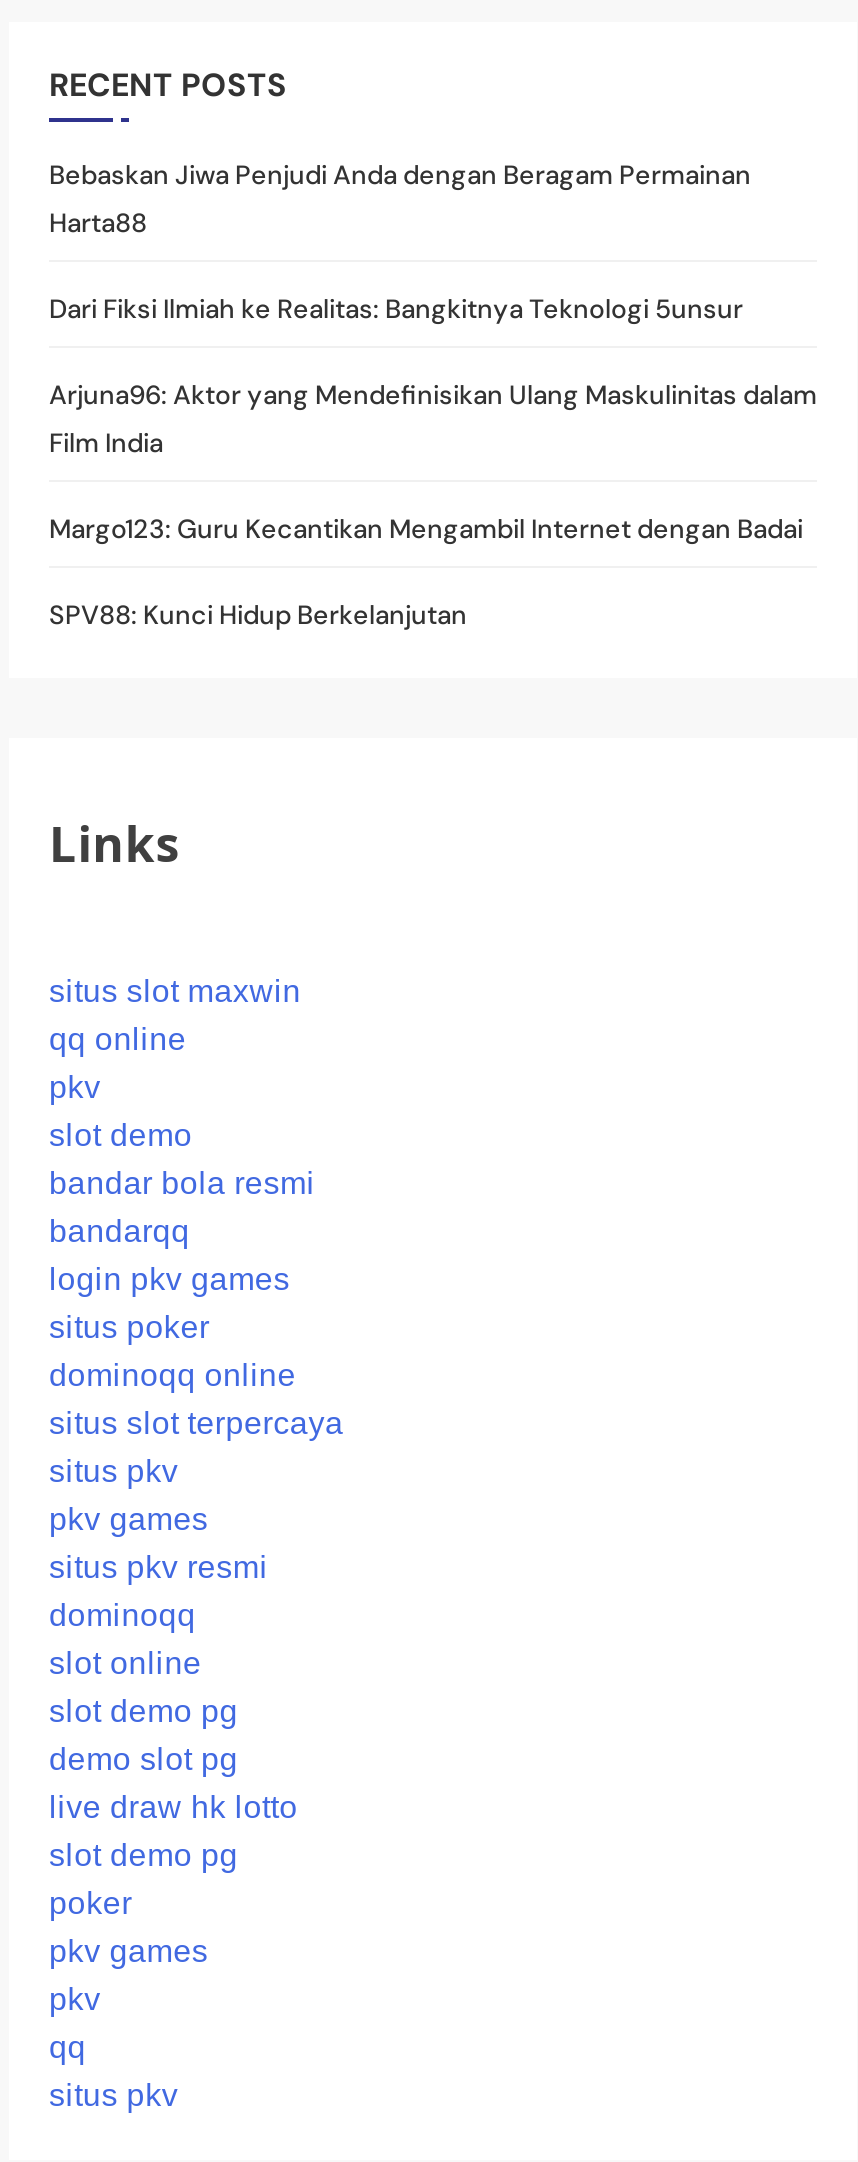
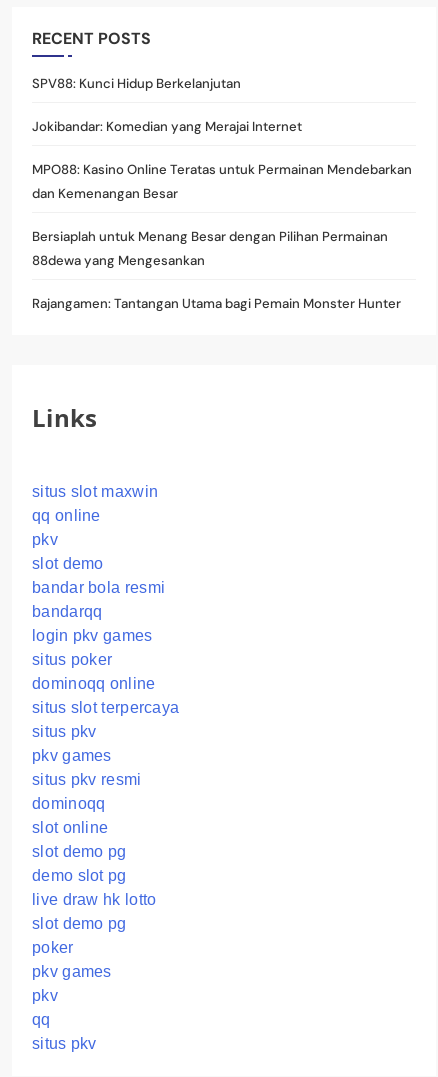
- Bebaskan Jiwa Penjudi Anda dengan Beragam Permainan
- Harta88
- Dari Fiksi Ilmiah ke Realitas: Bangkitnya Teknologi 5unsur
- Arjuna96: Aktor yang Mendefinisikan Ulang Maskulinitas dalam
- Film India
- Margo123: Guru Kecantikan Mengambil Internet dengan Badai

moved up: SPV88: Kunci Hidup Berkelanjutan

+ Jokibandar: Komedian yang Merajai Internet
+ MPO88: Kasino Online Teratas untuk Permainan Mendebarkan
+ dan Kemenangan Besar
+ Bersiaplah untuk Menang Besar dengan Pilihan Permainan
+ 88dewa yang Mengesankan
+ Rajangamen: Tantangan Utama bagi Pemain Monster Hunter
